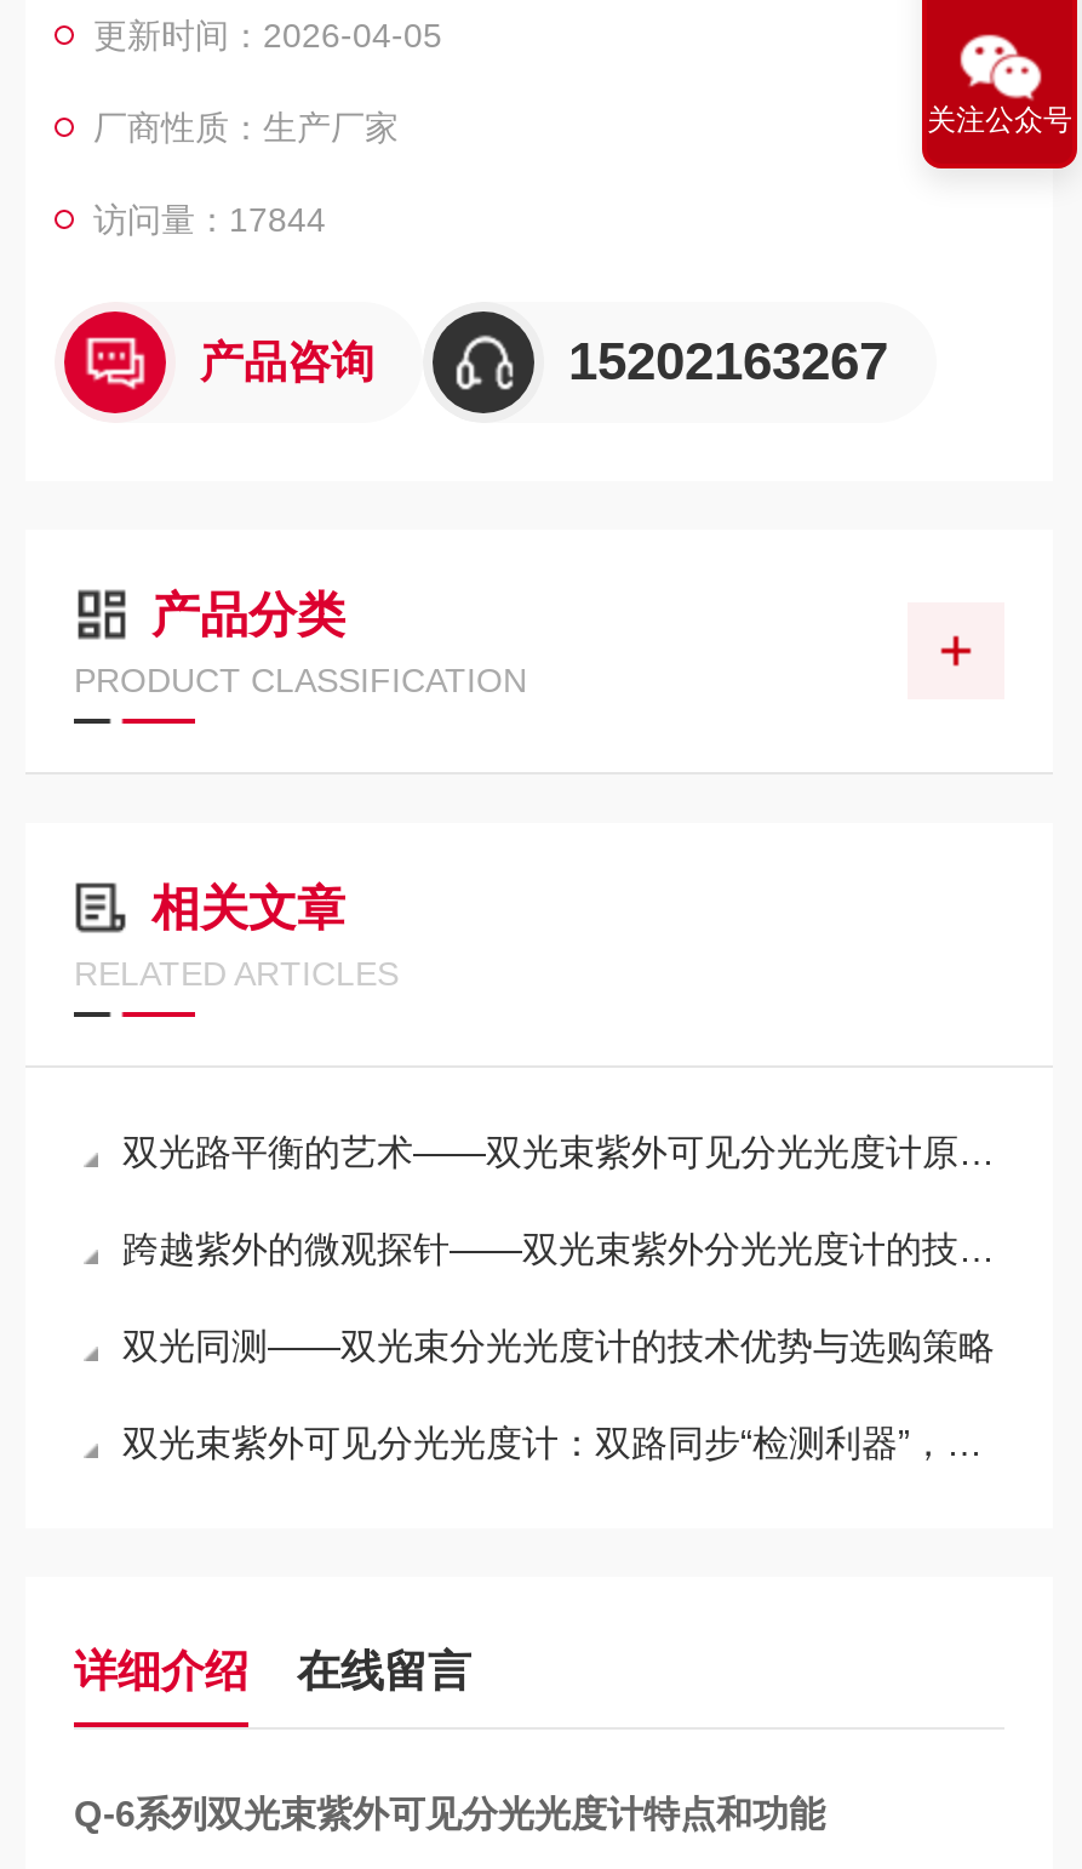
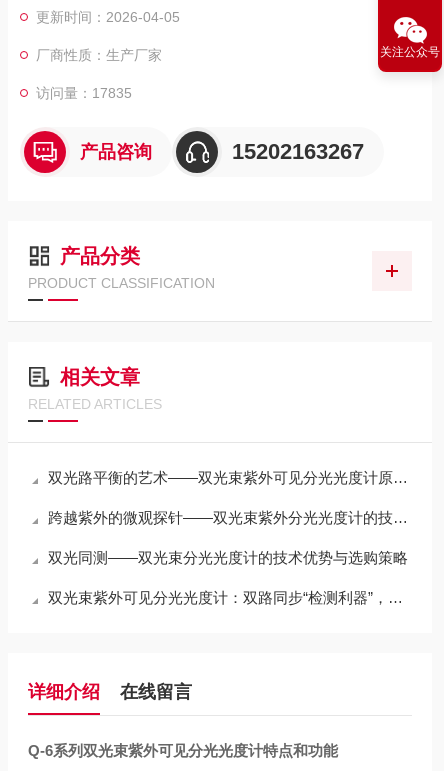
- 访问量：17844
+ 访问量：17835
